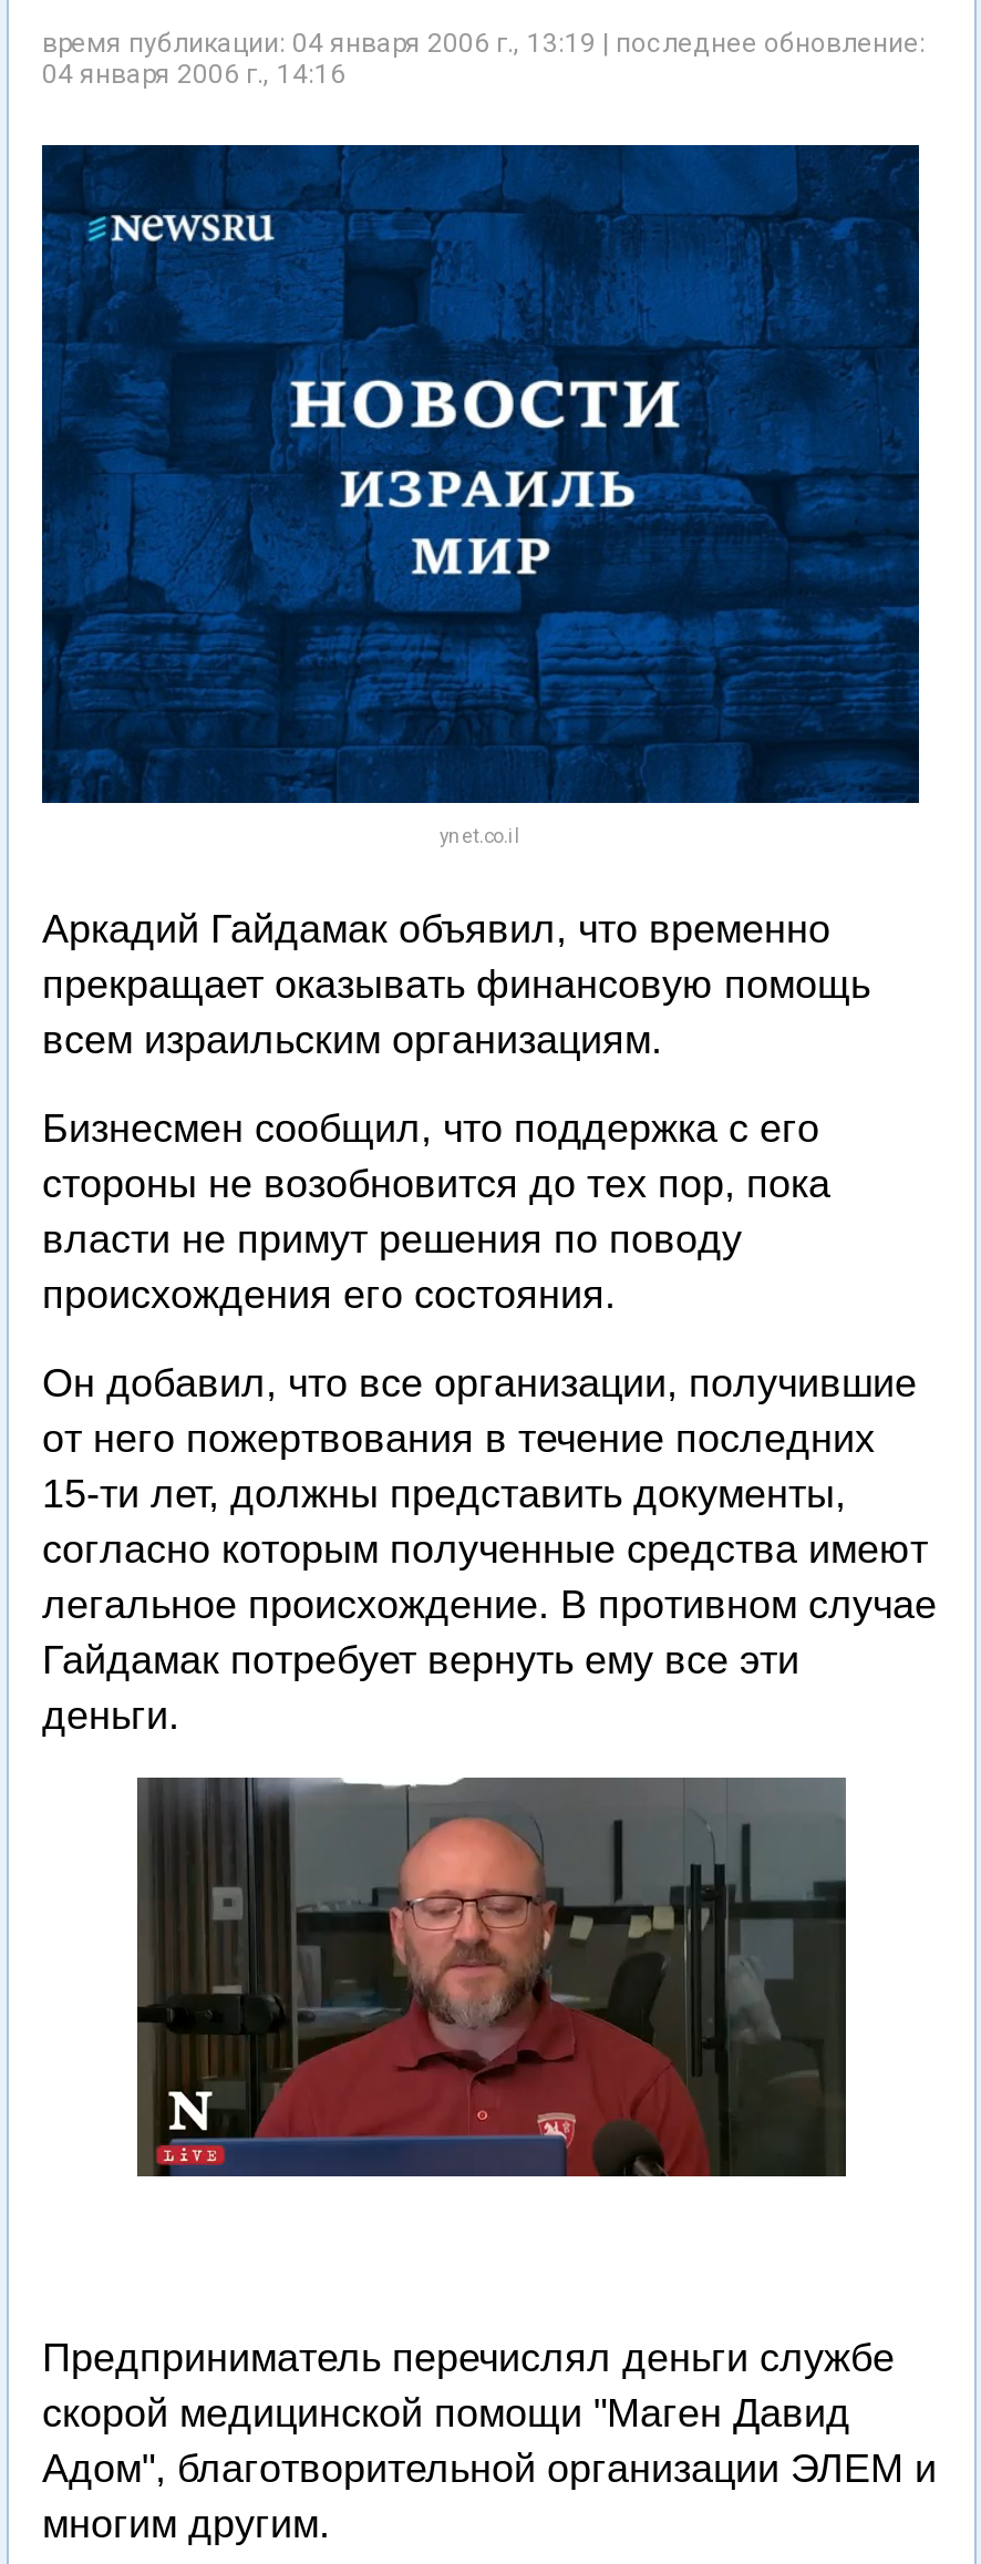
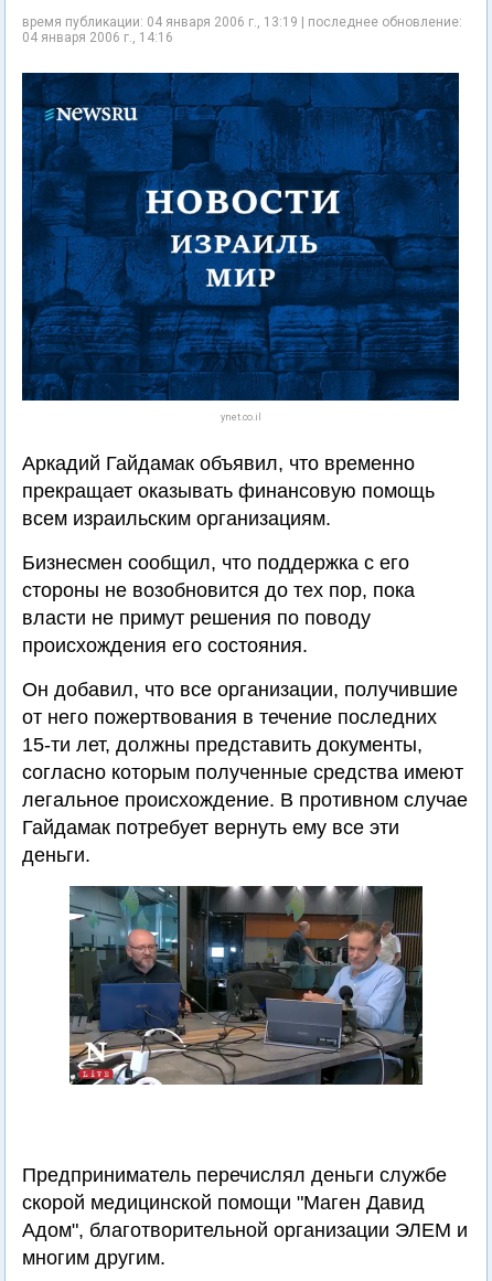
- [image]
+ [image]
